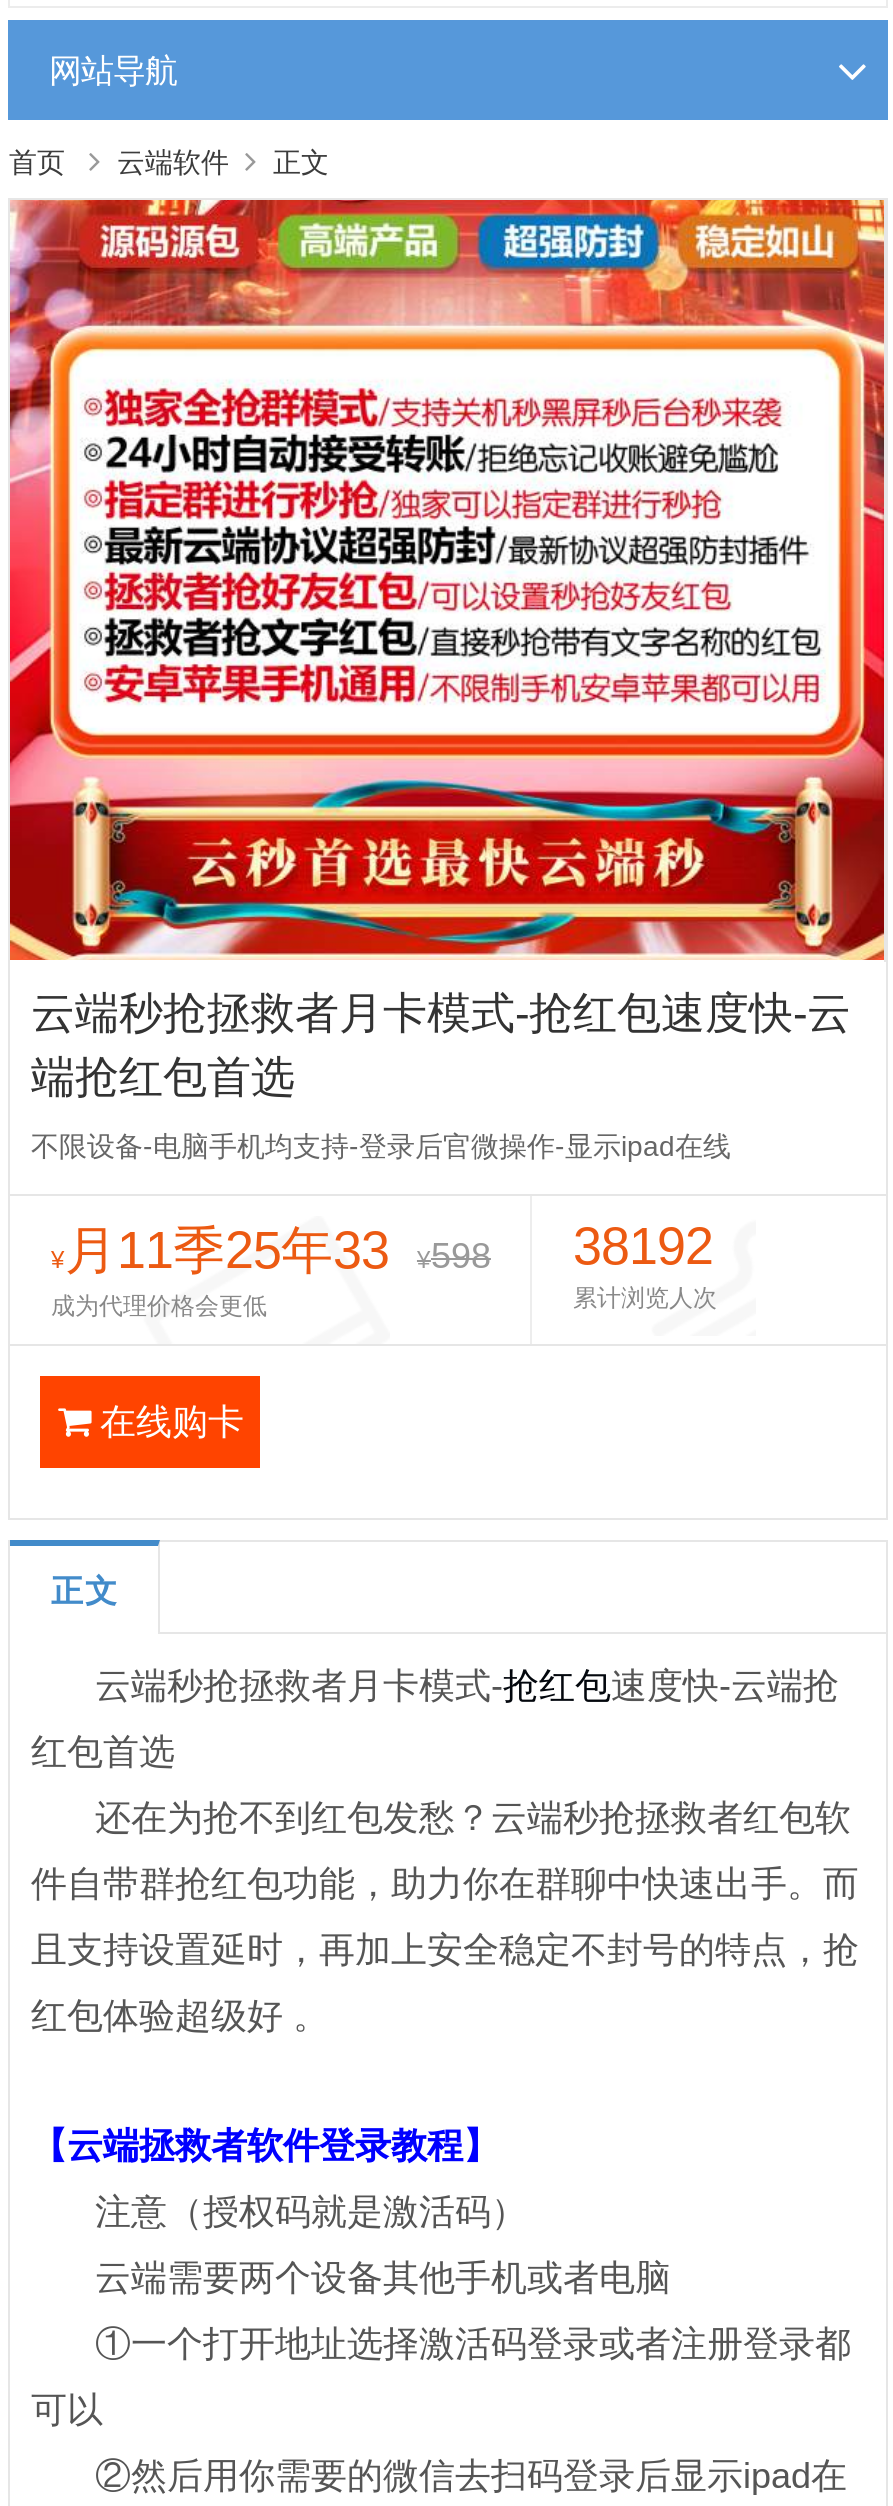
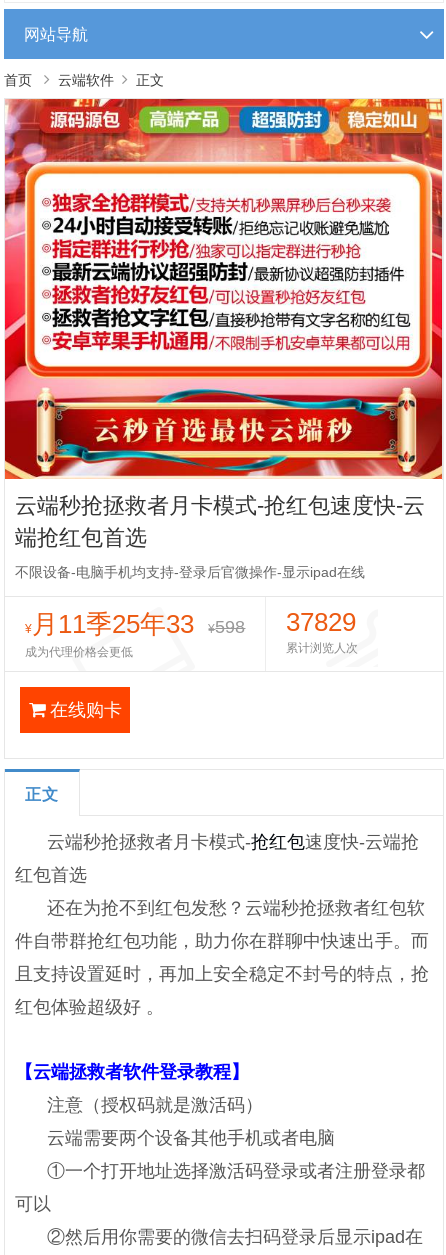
- 38192
+ 37829
